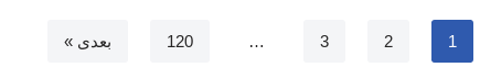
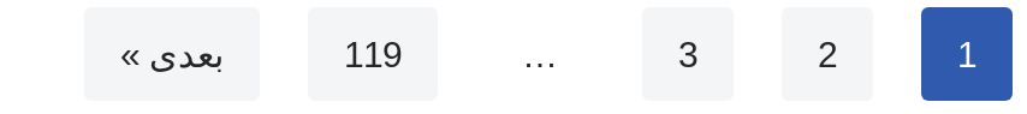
- 120
+ 119
